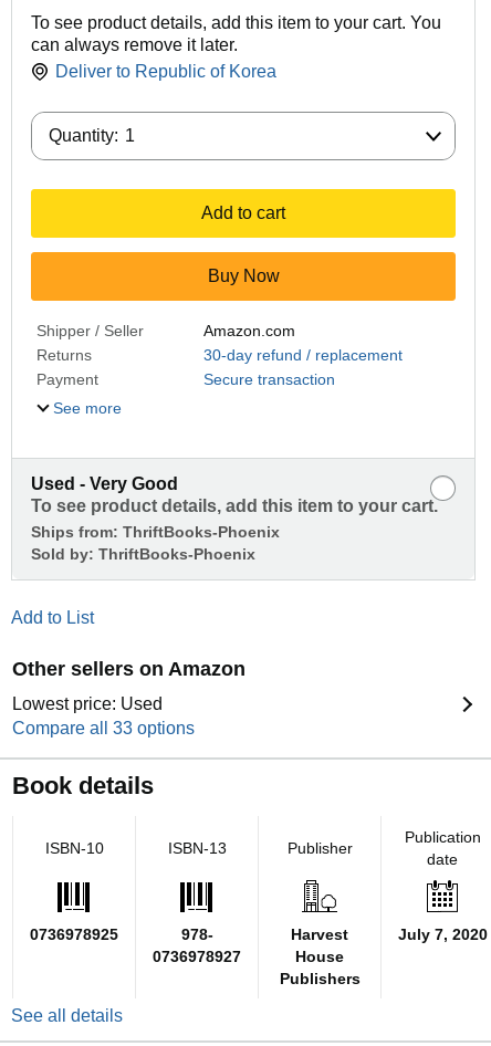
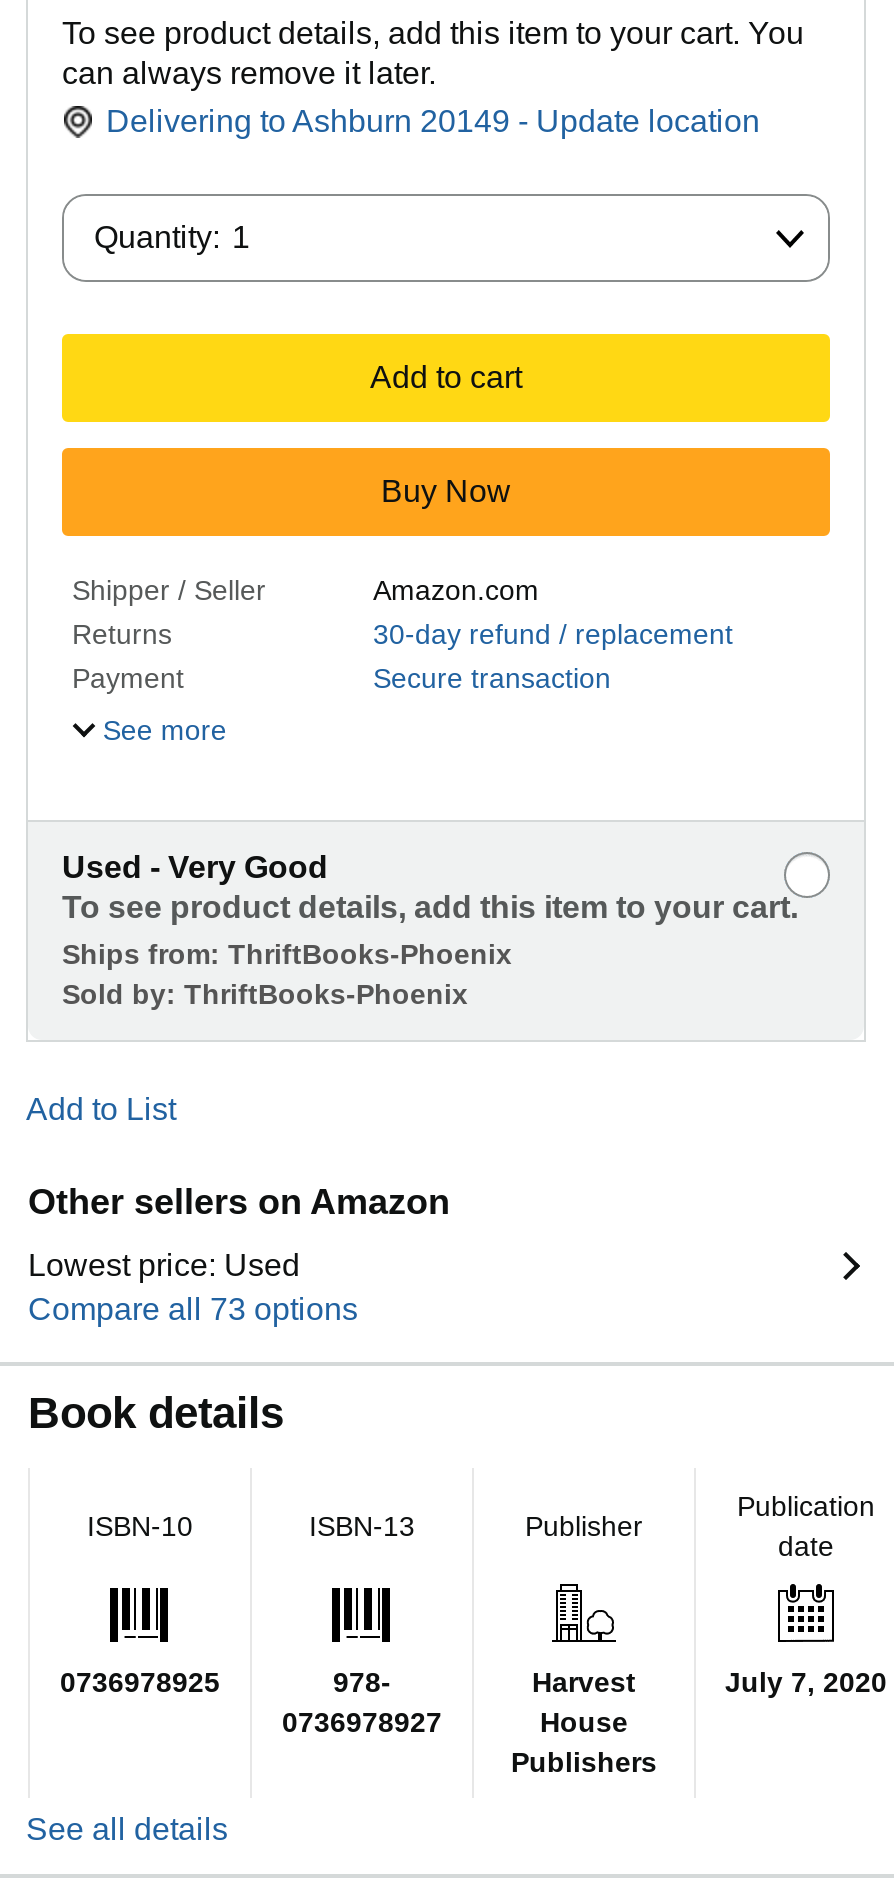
- Deliver to Republic of Korea
+ Delivering to Ashburn 20149 - Update location

- Compare all 33 options
+ Compare all 73 options
